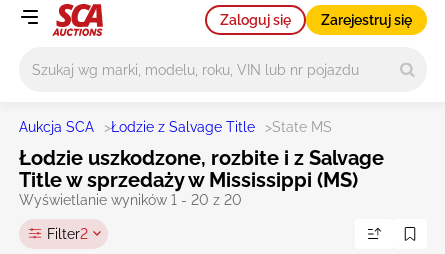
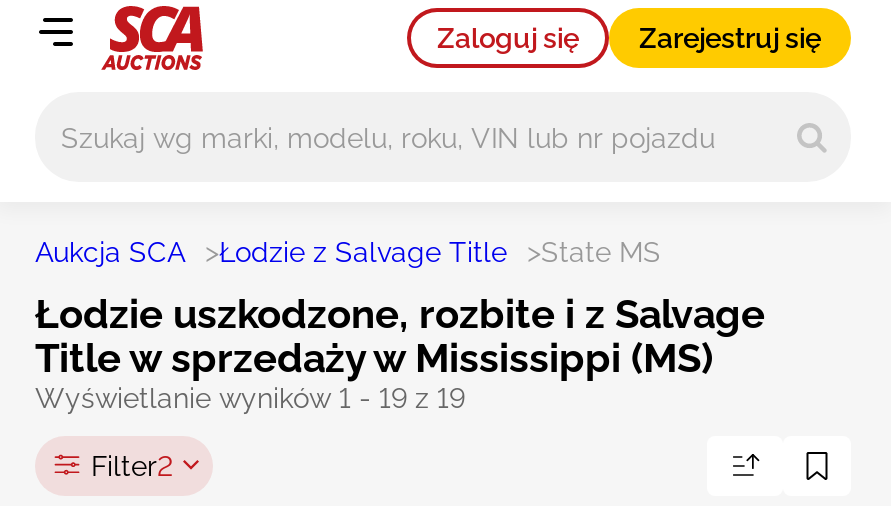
- Wyświetlanie wyników 1 - 20 z 20
+ Wyświetlanie wyników 1 - 19 z 19
